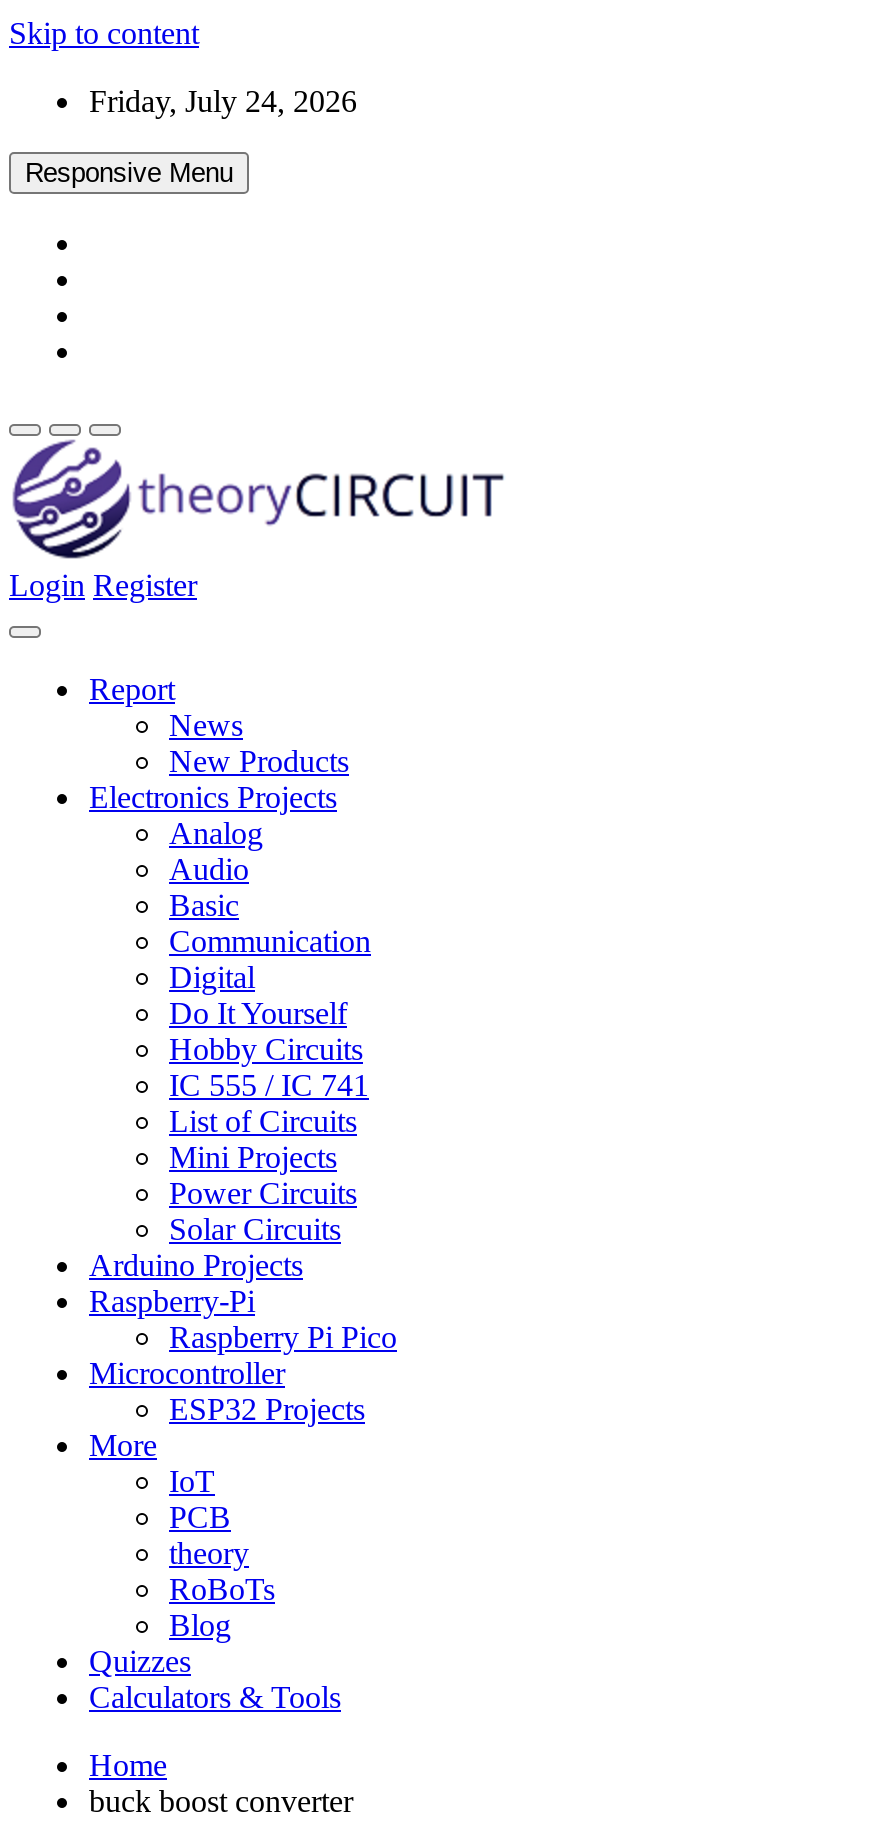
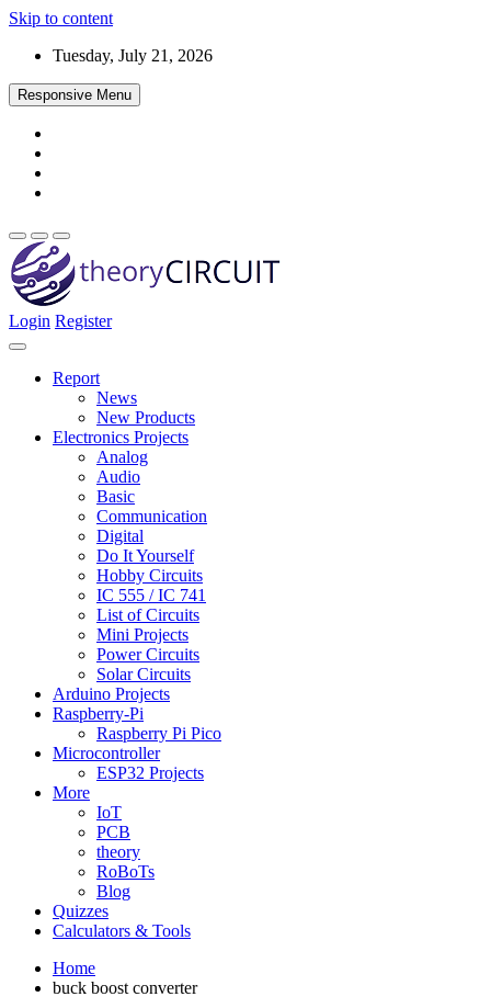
- Friday, July 24, 2026
+ Tuesday, July 21, 2026
